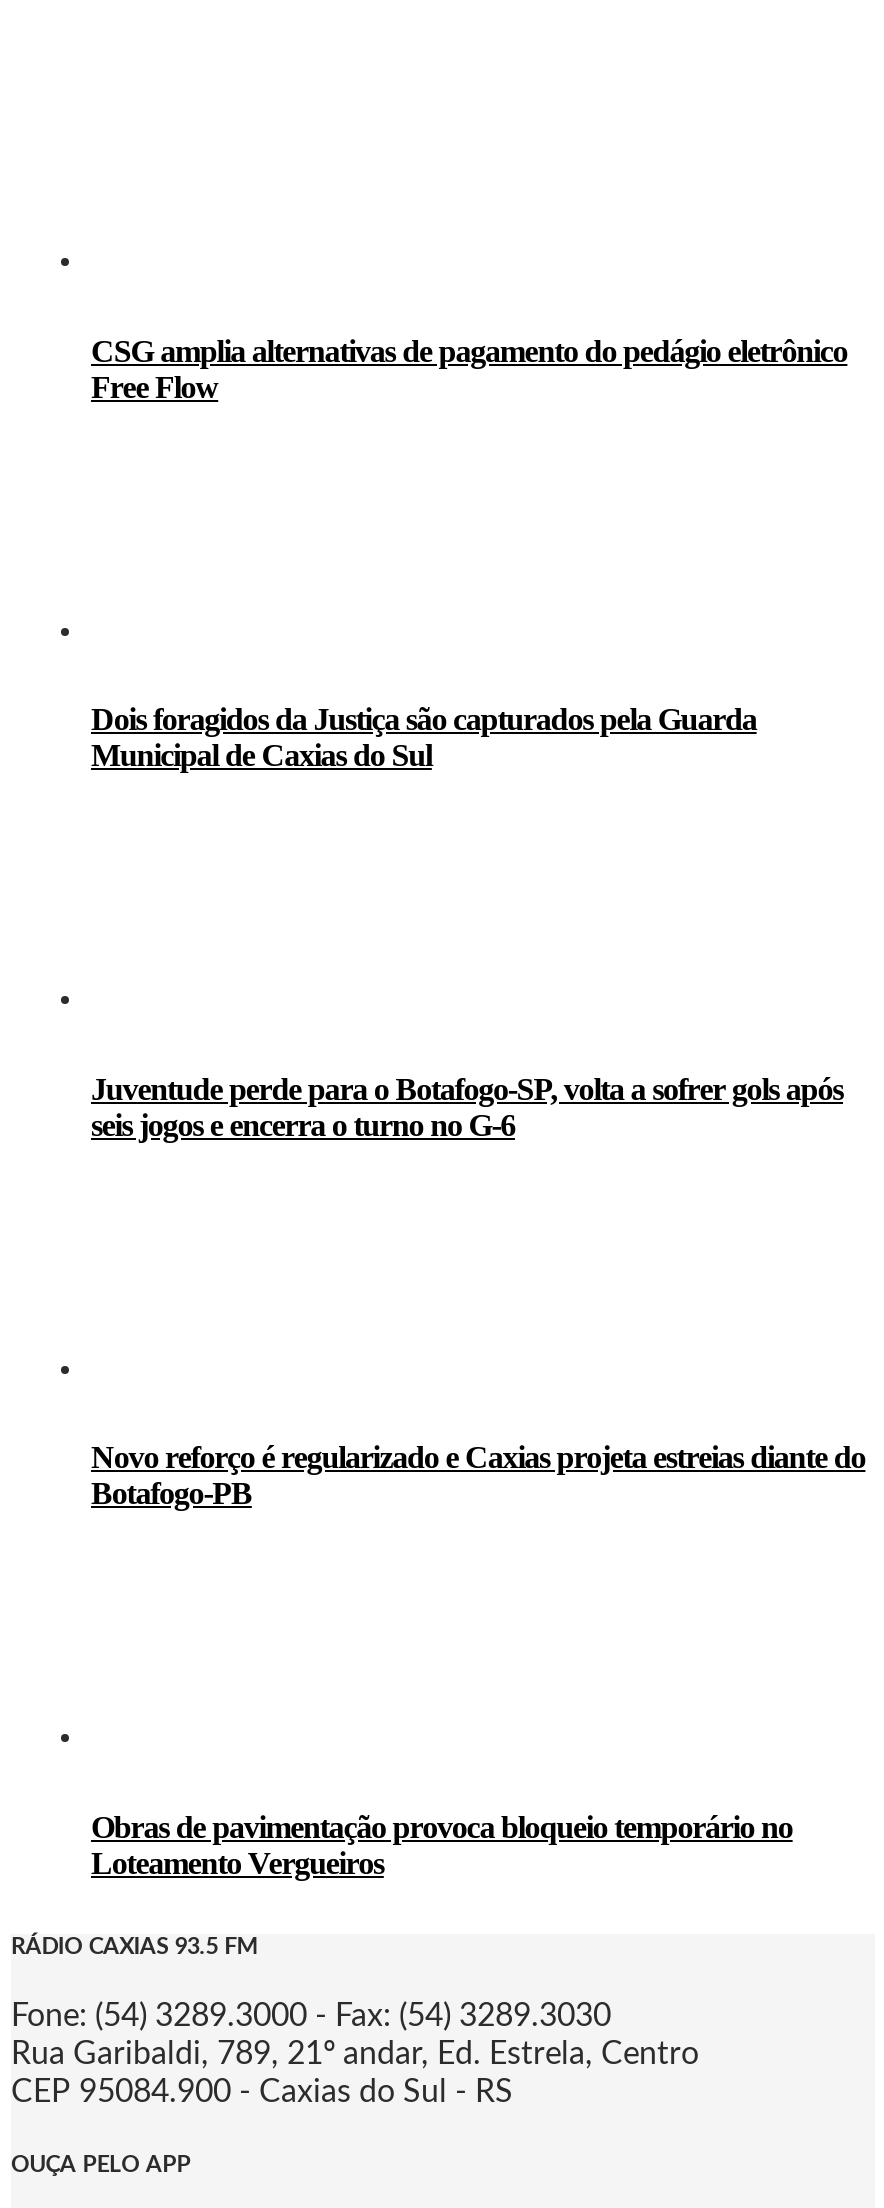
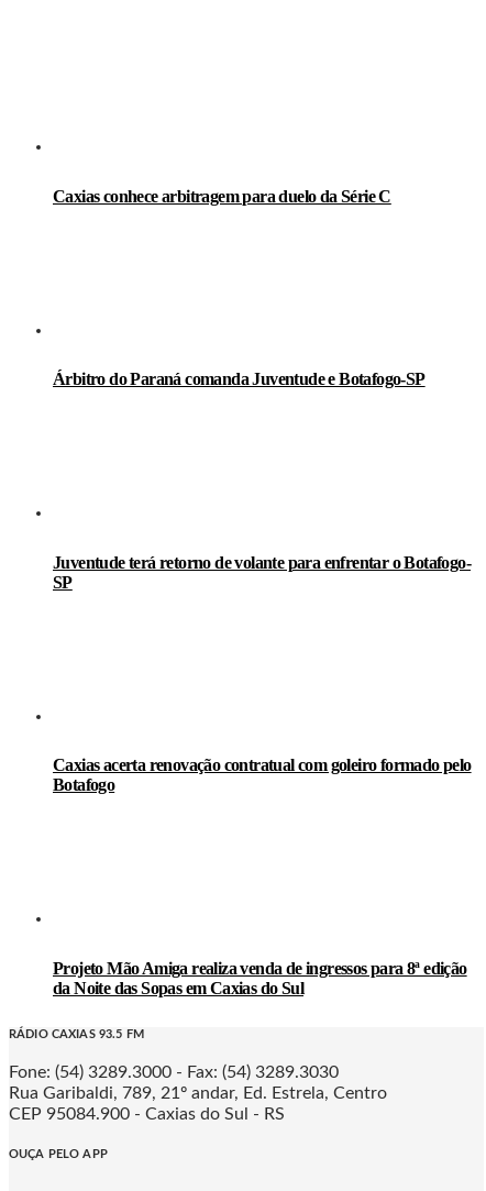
- CSG amplia alternativas de pagamento do pedágio eletrônico
- Free Flow
+ Caxias conhece arbitragem para duelo da Série C

- Dois foragidos da Justiça são capturados pela Guarda
- Municipal de Caxias do Sul
+ Árbitro do Paraná comanda Juventude e Botafogo-SP

- Juventude perde para o Botafogo-SP, volta a sofrer gols após
- seis jogos e encerra o turno no G-6
+ Juventude terá retorno de volante para enfrentar o Botafogo-
+ SP

- Novo reforço é regularizado e Caxias projeta estreias diante do
- Botafogo-PB
+ Caxias acerta renovação contratual com goleiro formado pelo
+ Botafogo

- Obras de pavimentação provoca bloqueio temporário no
- Loteamento Vergueiros
+ Projeto Mão Amiga realiza venda de ingressos para 8ª edição
+ da Noite das Sopas em Caxias do Sul
